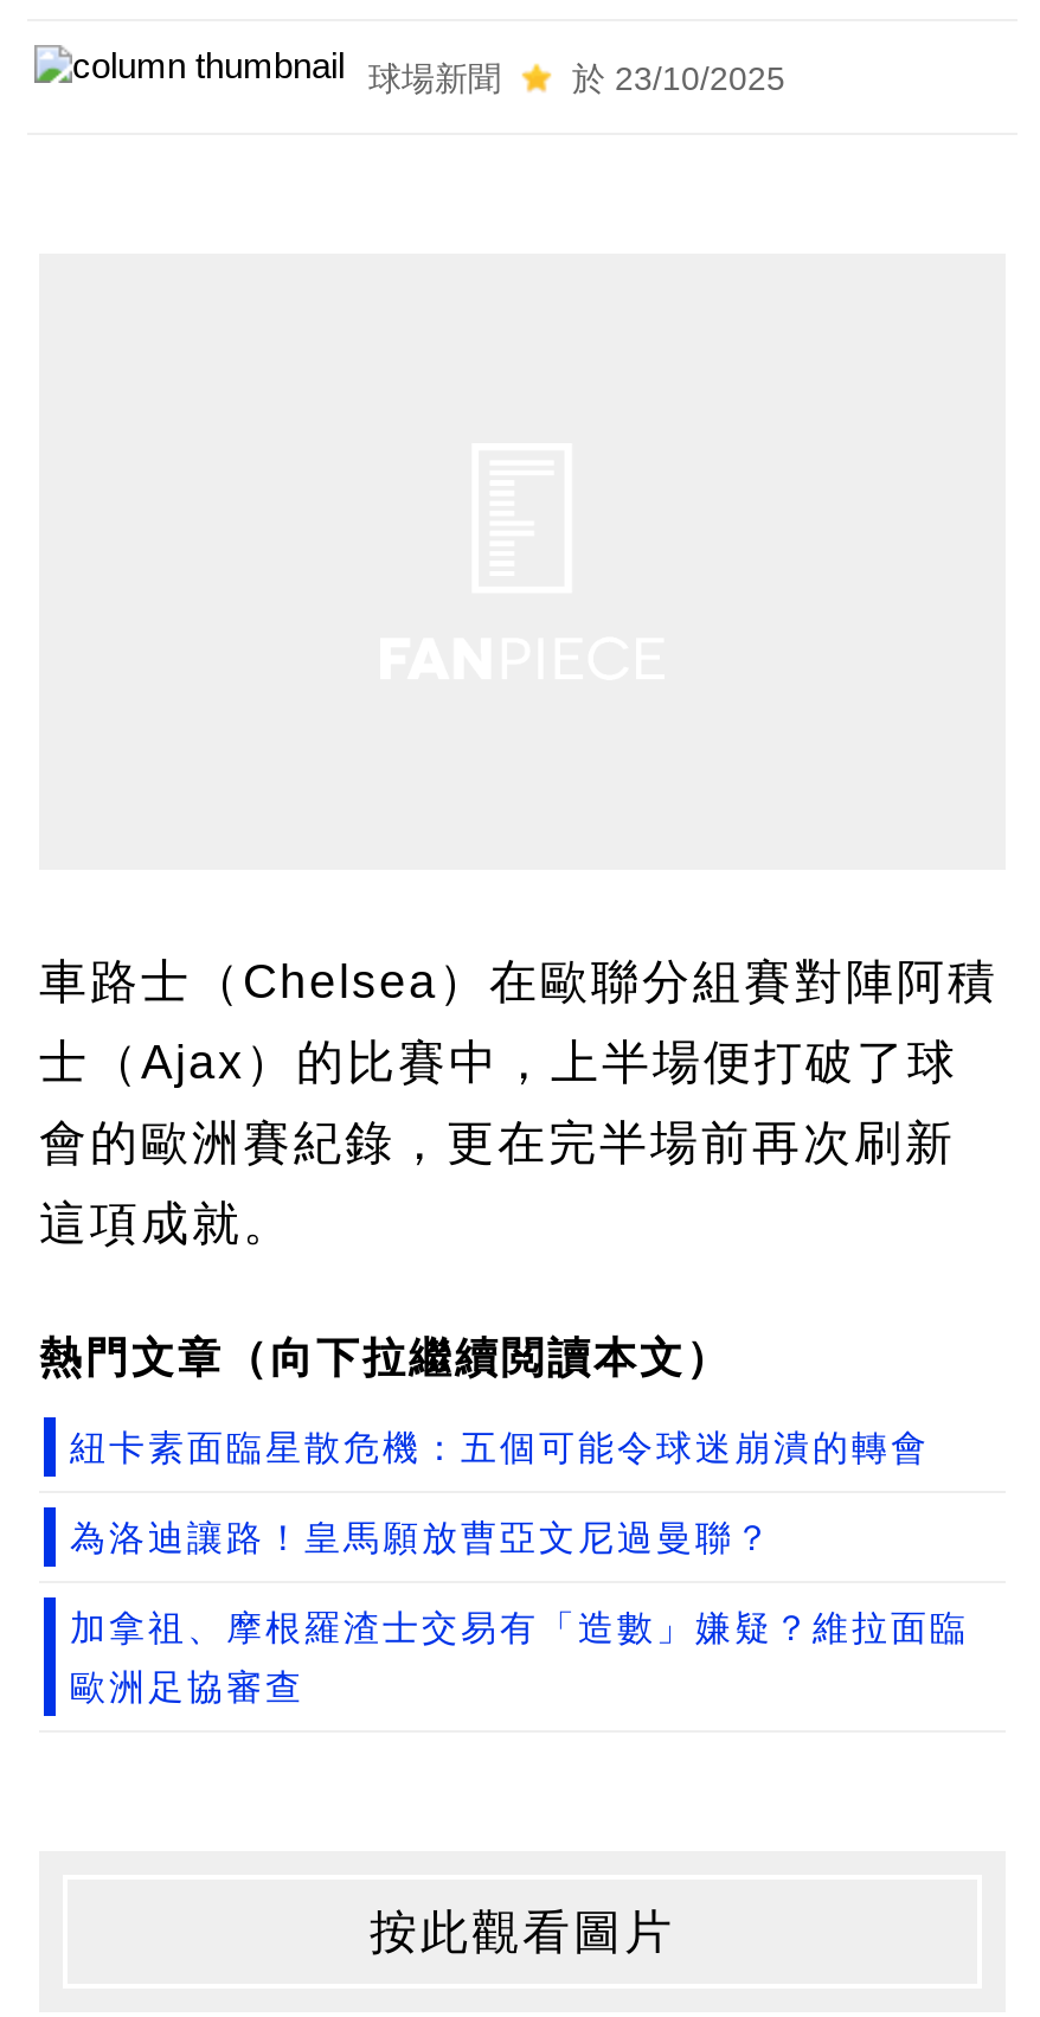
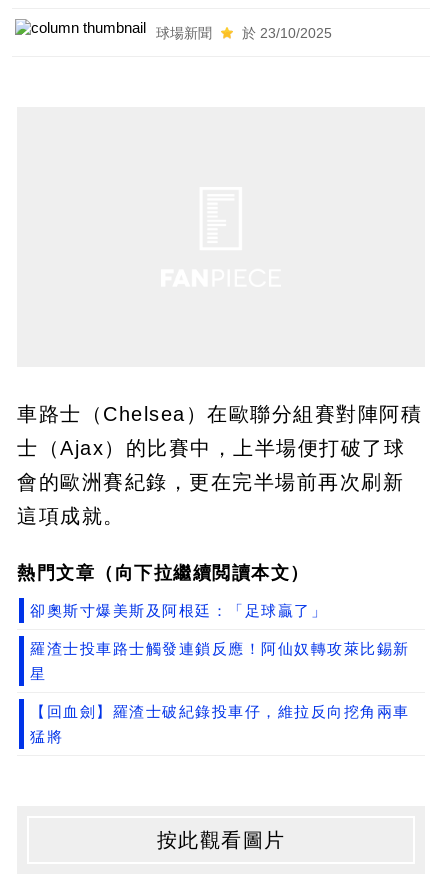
- 紐卡素面臨星散危機：五個可能令球迷崩潰的轉會
- 為洛迪讓路！皇馬願放曹亞文尼過曼聯？
- 加拿祖、摩根羅渣士交易有「造數」嫌疑？維拉面臨
- 歐洲足協審查
+ 卻奧斯寸爆美斯及阿根廷：「足球贏了」
+ 羅渣士投車路士觸發連鎖反應！阿仙奴轉攻萊比錫新
+ 星
+ 【回血劍】羅渣士破紀錄投車仔，維拉反向挖角兩車
+ 猛將
